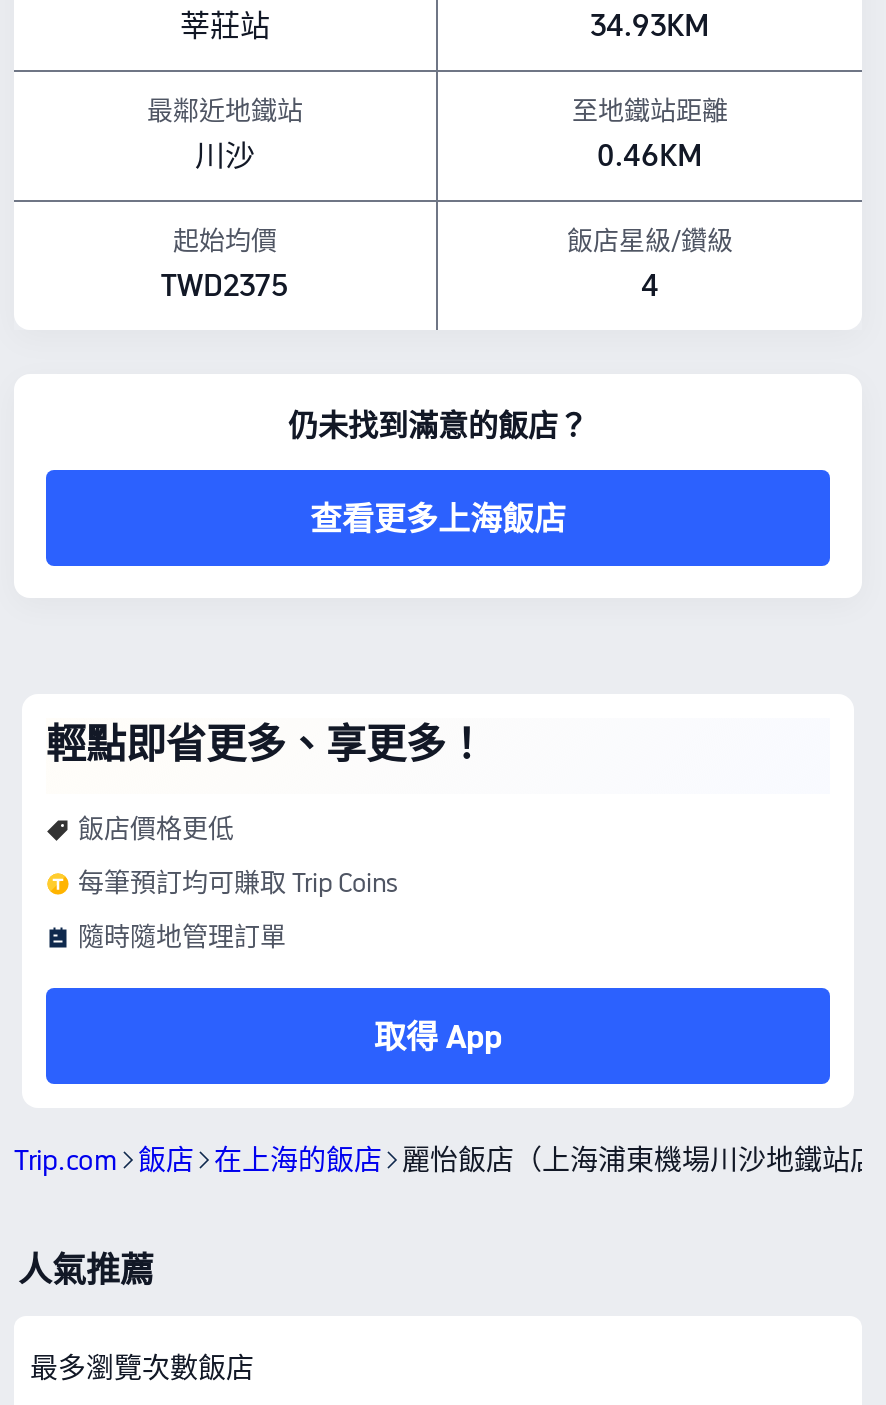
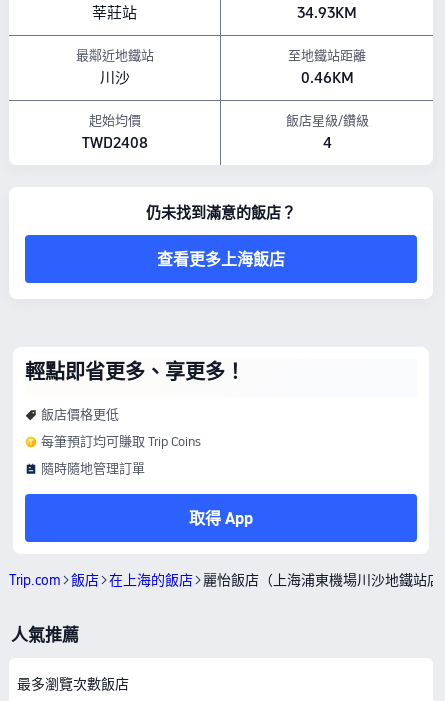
- TWD2375
+ TWD2408
